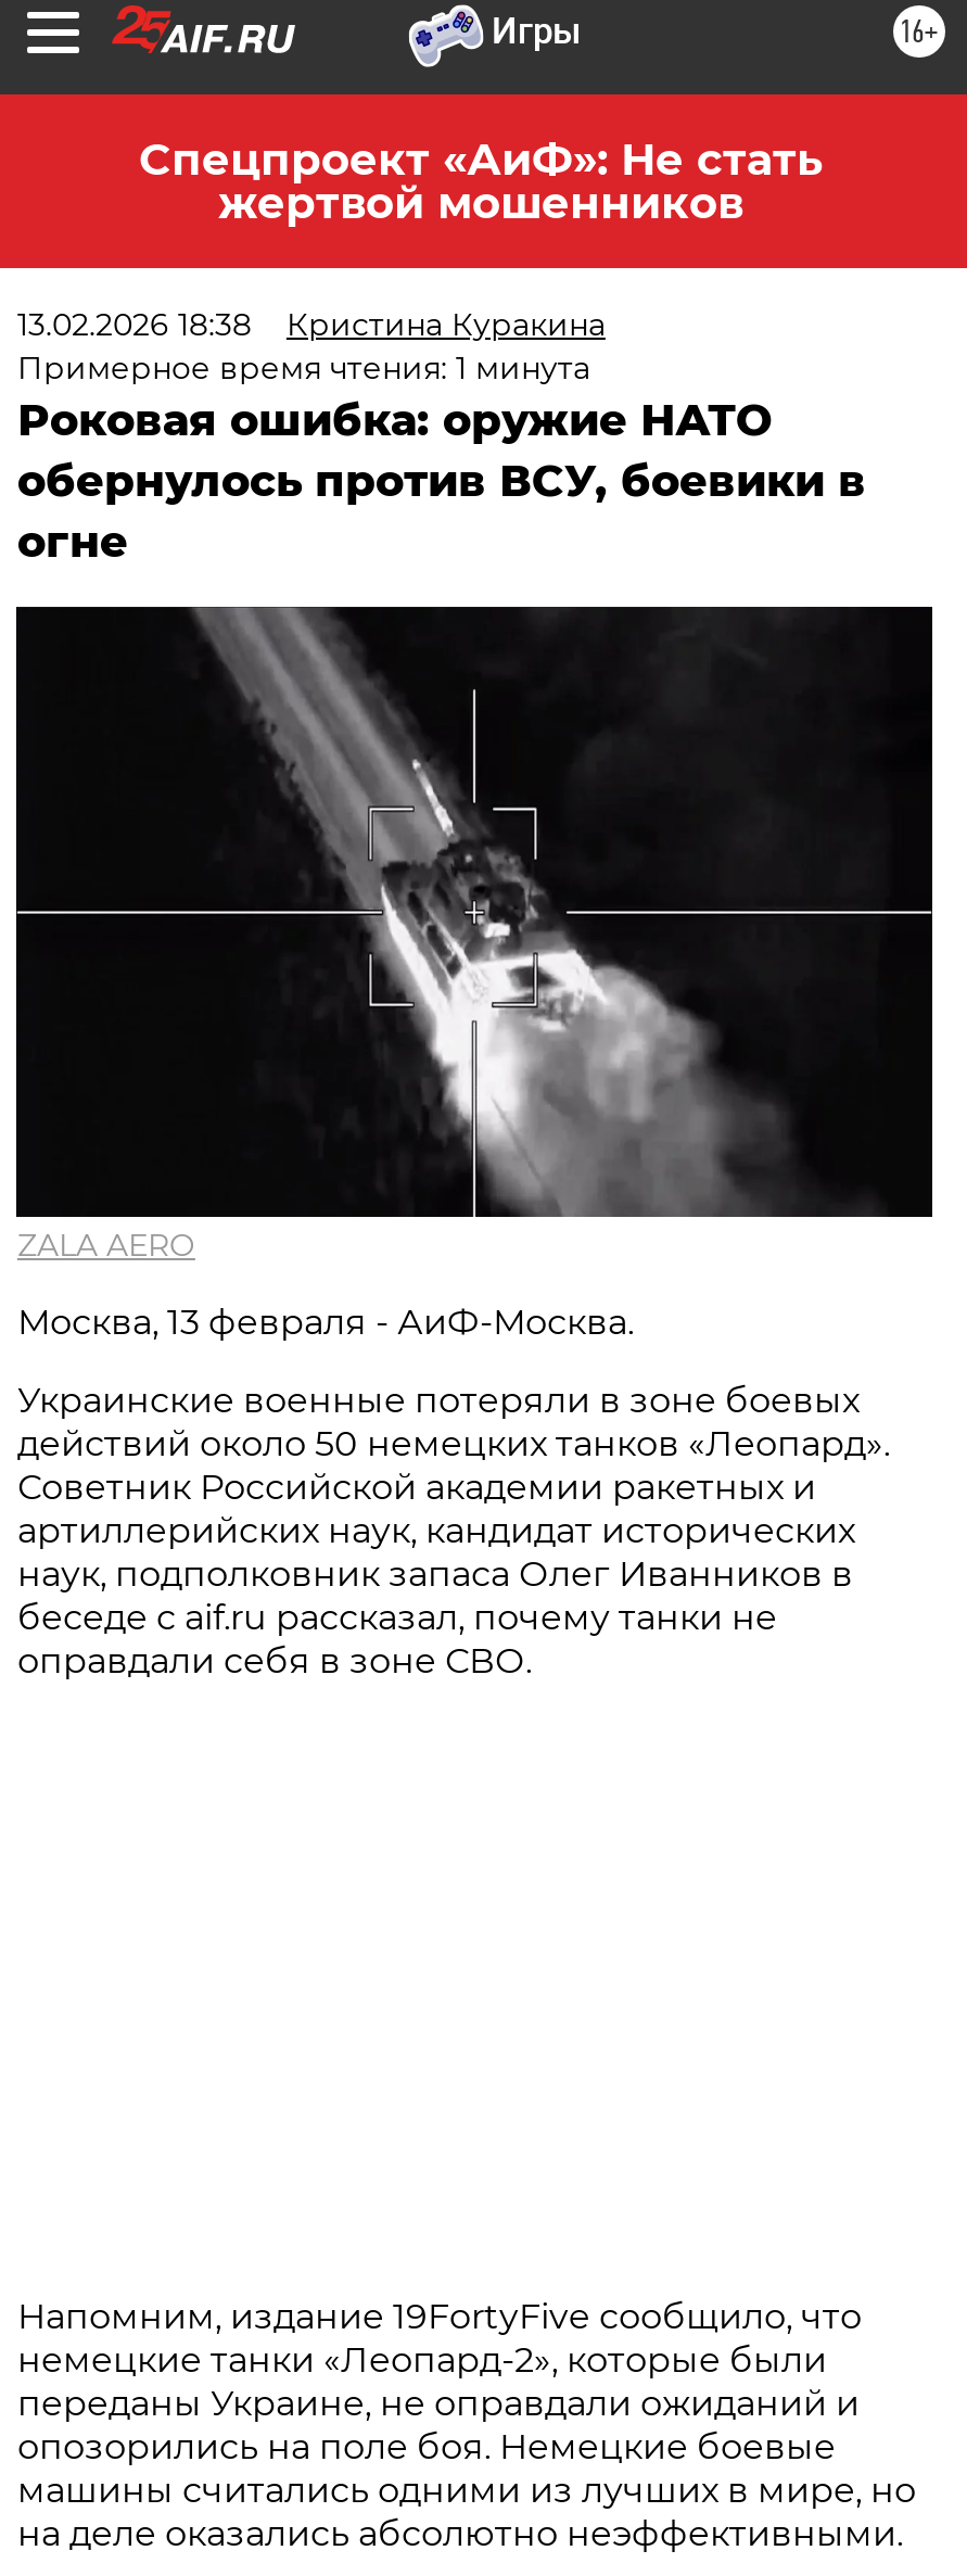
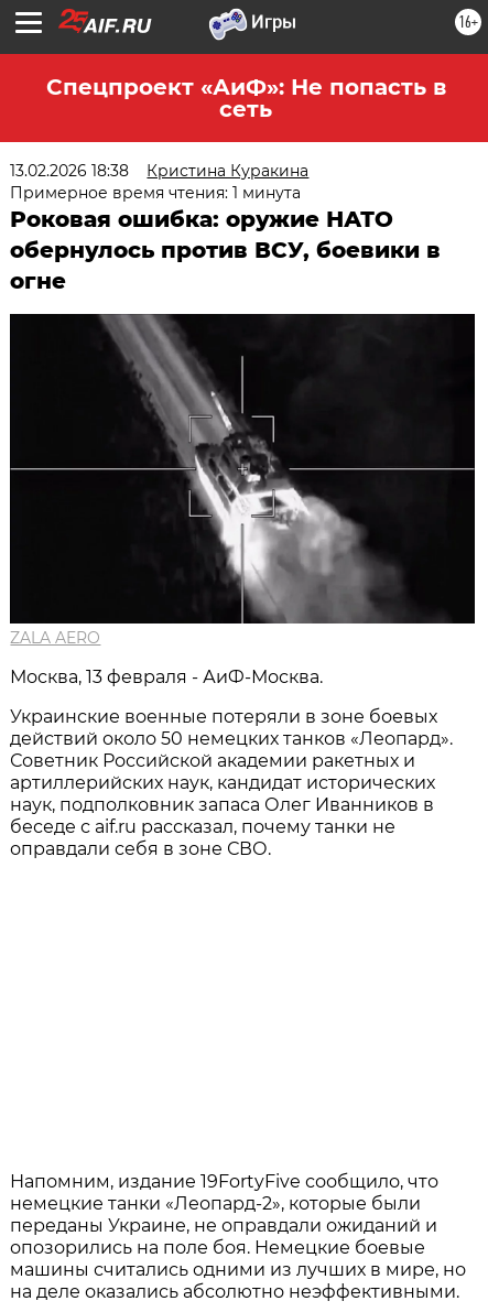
- Спецпроект «АиФ»: Не стать
- жертвой мошенников
+ Спецпроект «АиФ»: Не попасть в
+ сеть
